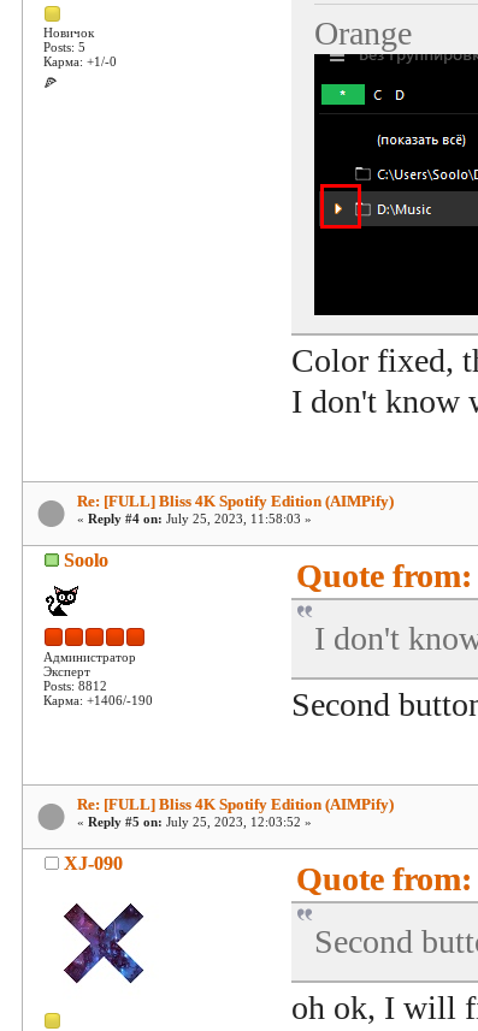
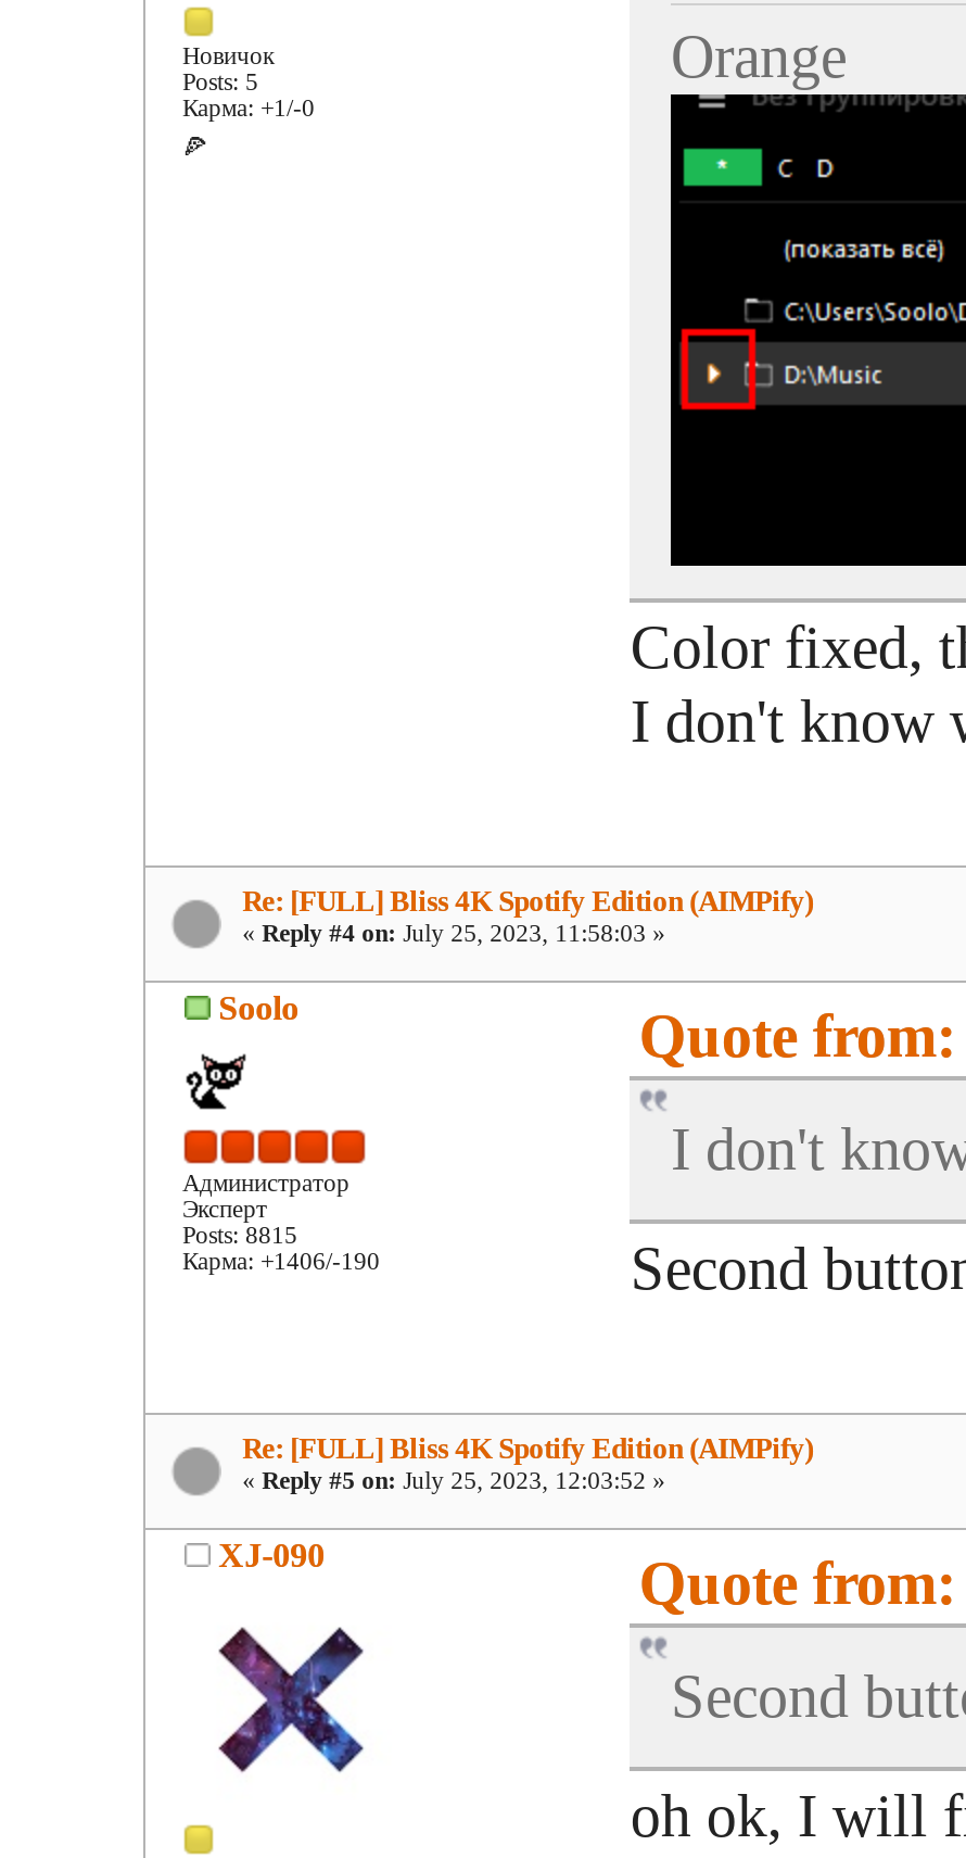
- Posts: 8812
+ Posts: 8815
